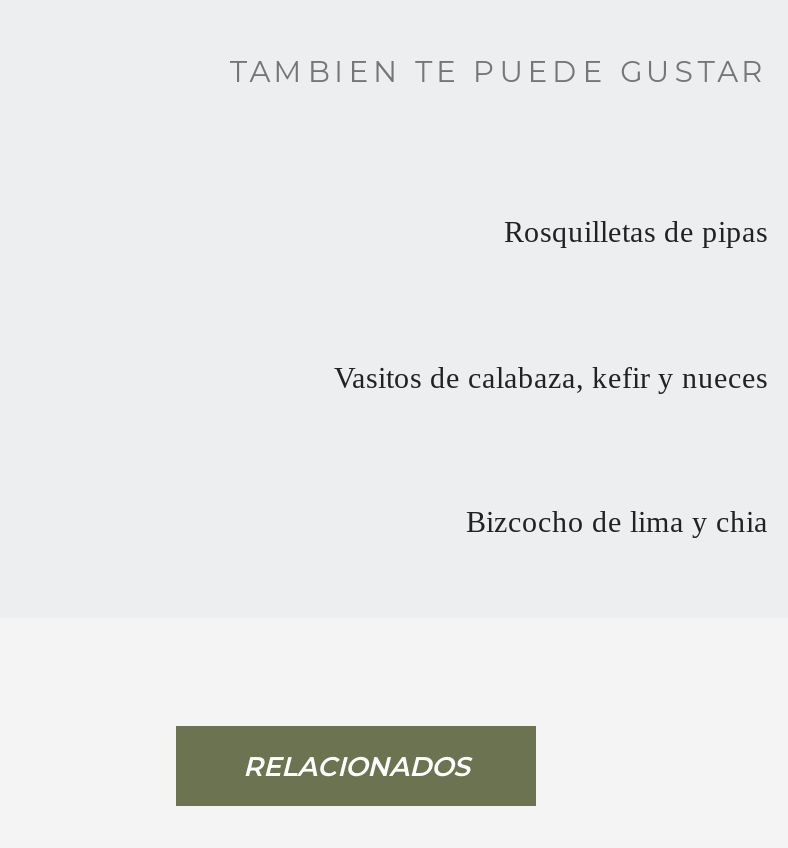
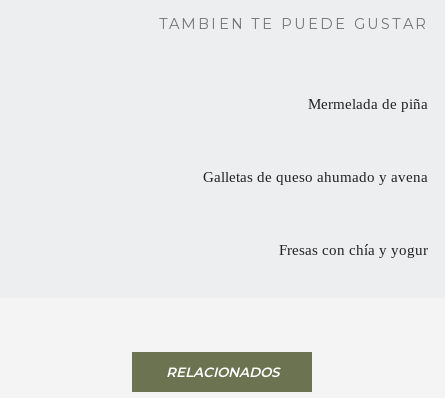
- Rosquilletas de pipas
+ Mermelada de piña

- Vasitos de calabaza, kefir y nueces
+ Galletas de queso ahumado y avena

- Bizcocho de lima y chia
+ Fresas con chía y yogur
